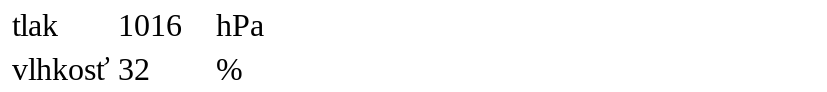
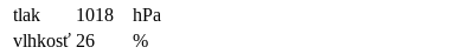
- tlak 1016 hPa
+ tlak 1018 hPa

- vlhkosť 32
+ vlhkosť 26
